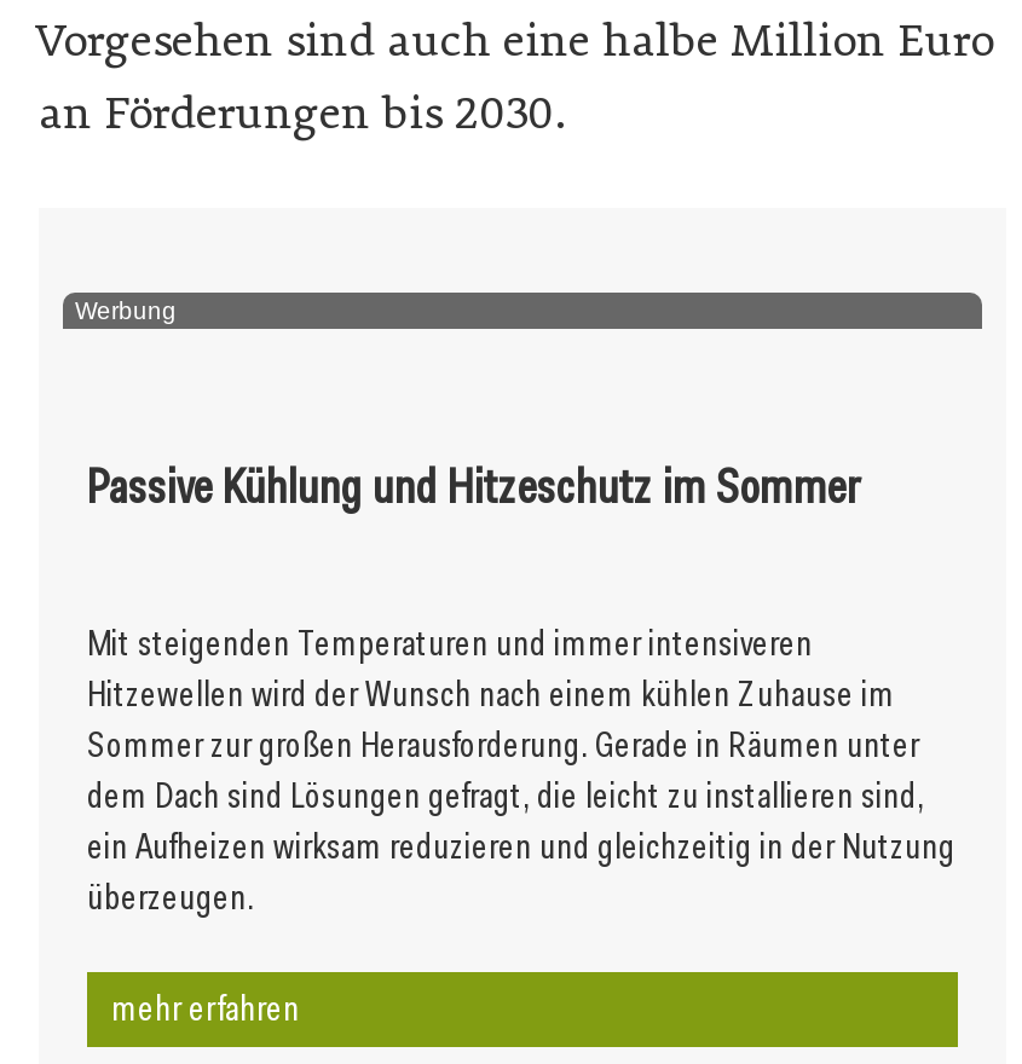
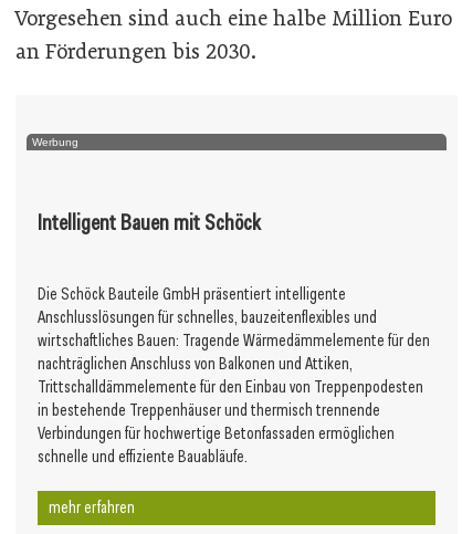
- Passive Kühlung und Hitzeschutz im Sommer
+ Intelligent Bauen mit Schöck

- Mit steigenden Temperaturen und immer intensiveren
- Hitzewellen wird der Wunsch nach einem kühlen Zuhause im
- Sommer zur großen Herausforderung. Gerade in Räumen unter
- dem Dach sind Lösungen gefragt, die leicht zu installieren sind,
- ein Aufheizen wirksam reduzieren und gleichzeitig in der Nutzung
- überzeugen.
+ Die Schöck Bauteile GmbH präsentiert intelligente
+ Anschlusslösungen für schnelles, bauzeitenflexibles und
+ wirtschaftliches Bauen: Tragende Wärmedämmelemente für den
+ nachträglichen Anschluss von Balkonen und Attiken,
+ Trittschalldämmelemente für den Einbau von Treppenpodesten
+ in bestehende Treppenhäuser und thermisch trennende
+ Verbindungen für hochwertige Betonfassaden ermöglichen
+ schnelle und effiziente Bauabläufe.
